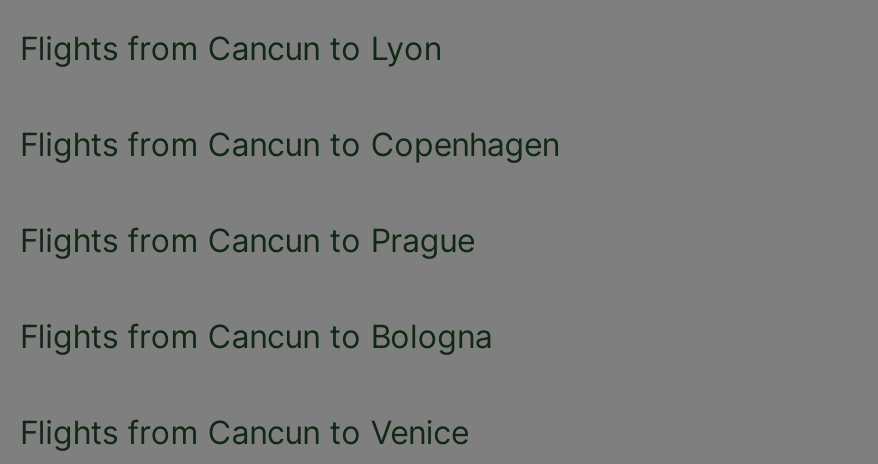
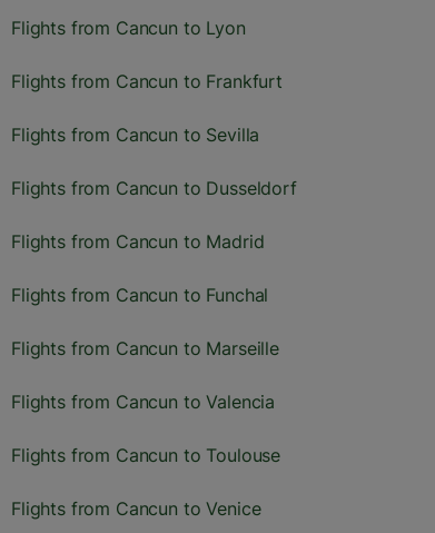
- Flights from Cancun to Copenhagen
- Flights from Cancun to Prague
- Flights from Cancun to Bologna
+ Flights from Cancun to Frankfurt
+ Flights from Cancun to Sevilla
+ Flights from Cancun to Dusseldorf
+ Flights from Cancun to Madrid
+ Flights from Cancun to Funchal
+ Flights from Cancun to Marseille
+ Flights from Cancun to Valencia
+ Flights from Cancun to Toulouse
